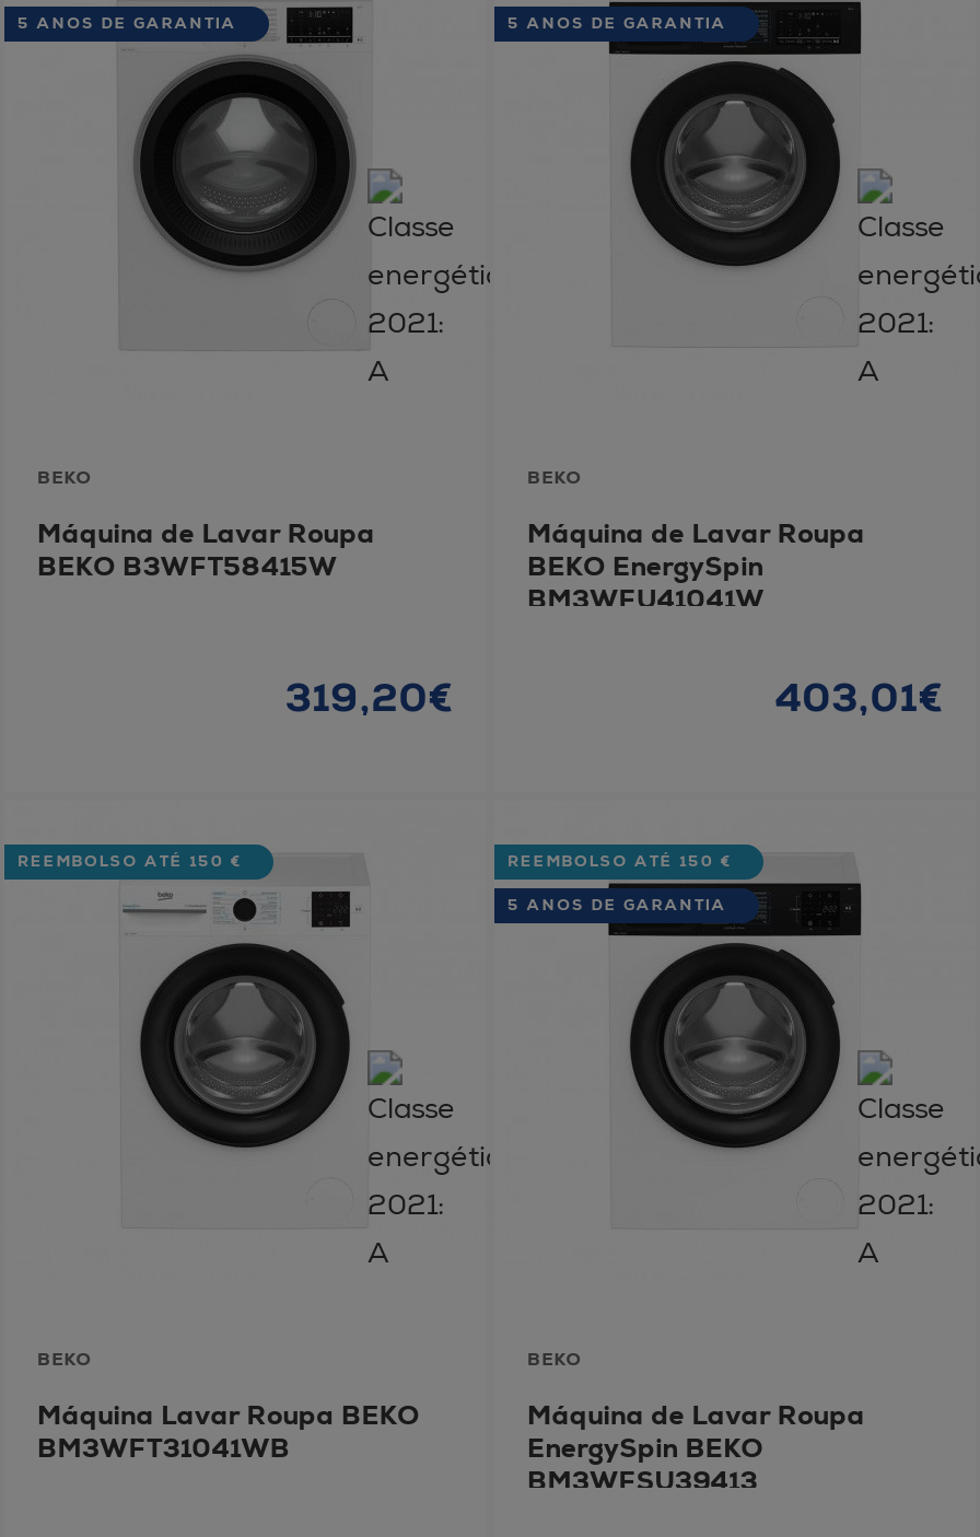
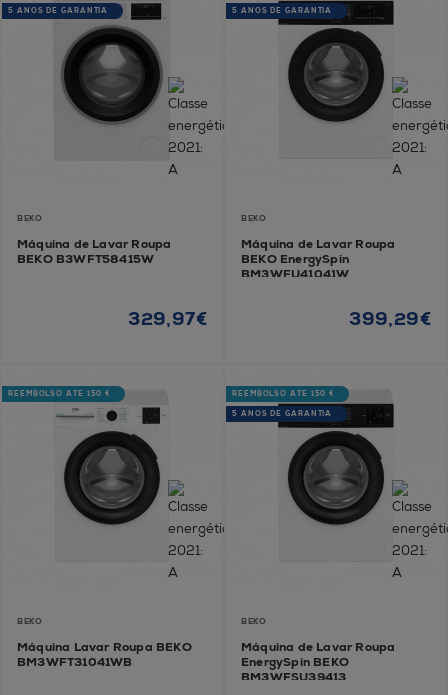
- 319,20€
+ 329,97€

- 403,01€
+ 399,29€
